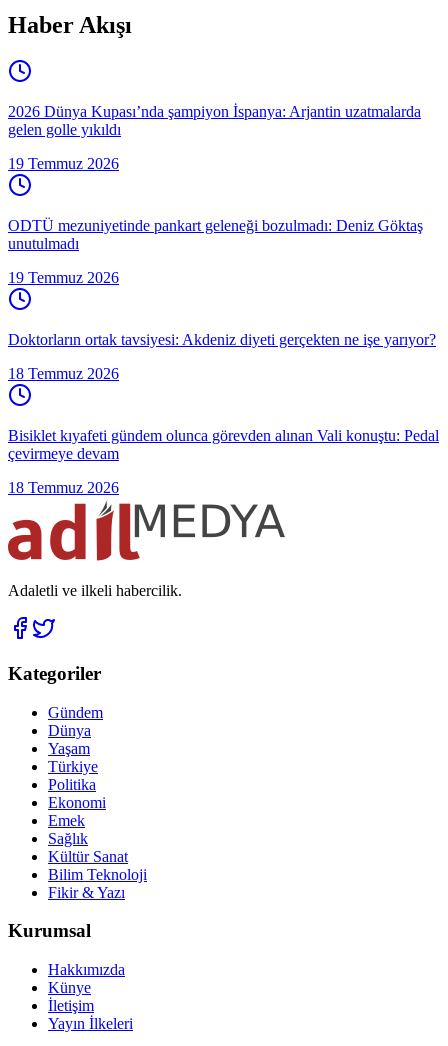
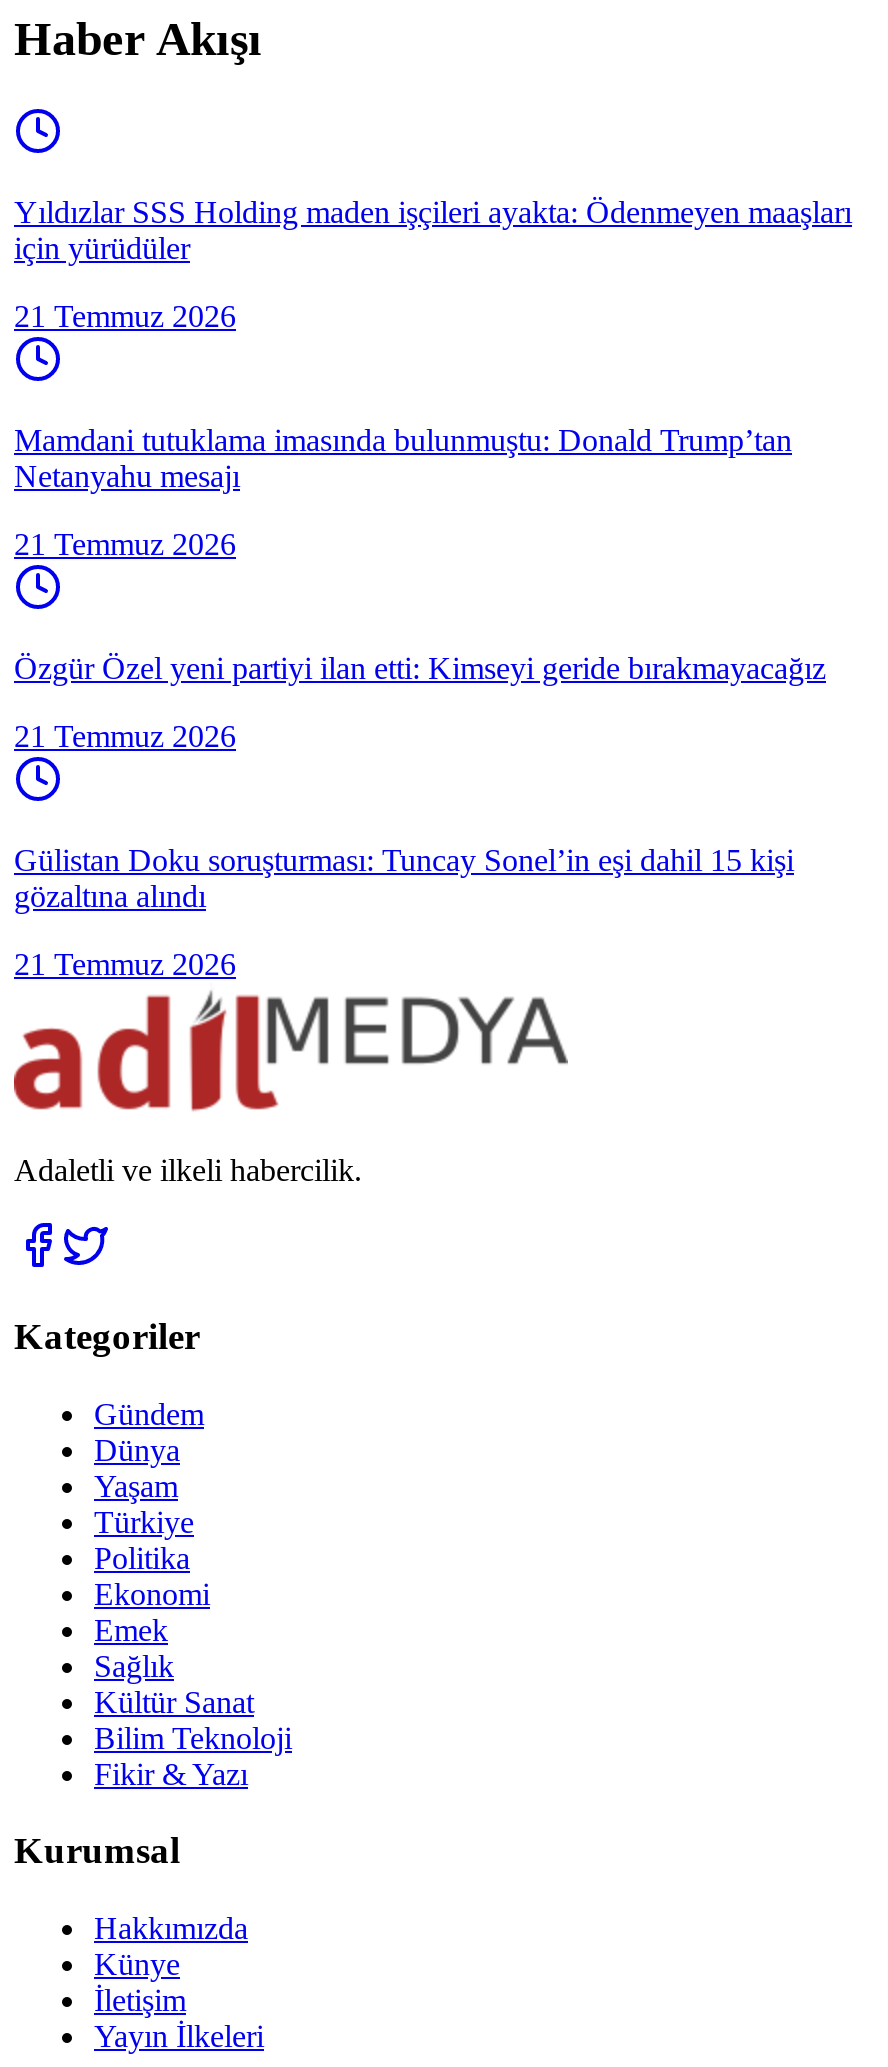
- 2026 Dünya Kupası’nda şampiyon İspanya: Arjantin uzatmalarda
- gelen golle yıkıldı
+ Yıldızlar SSS Holding maden işçileri ayakta: Ödenmeyen maaşları
+ için yürüdüler

- 19 Temmuz 2026
+ 21 Temmuz 2026

- ODTÜ mezuniyetinde pankart geleneği bozulmadı: Deniz Göktaş
- unutulmadı
+ Mamdani tutuklama imasında bulunmuştu: Donald Trump’tan
+ Netanyahu mesajı

- 19 Temmuz 2026
+ 21 Temmuz 2026

- Doktorların ortak tavsiyesi: Akdeniz diyeti gerçekten ne işe yarıyor?
+ Özgür Özel yeni partiyi ilan etti: Kimseyi geride bırakmayacağız

- 18 Temmuz 2026
+ 21 Temmuz 2026

- Bisiklet kıyafeti gündem olunca görevden alınan Vali konuştu: Pedal
- çevirmeye devam
+ Gülistan Doku soruşturması: Tuncay Sonel’in eşi dahil 15 kişi
+ gözaltına alındı

- 18 Temmuz 2026
+ 21 Temmuz 2026
